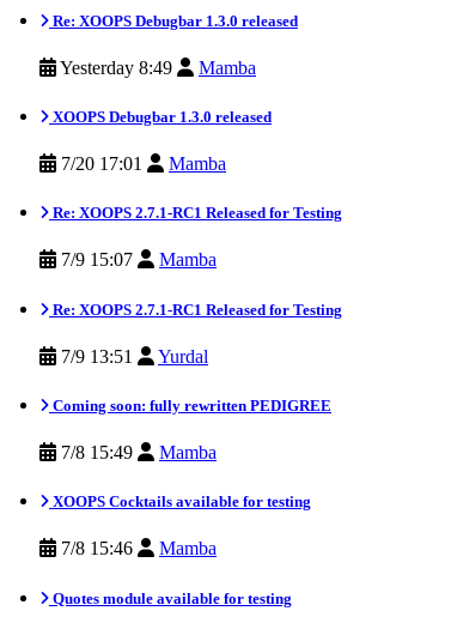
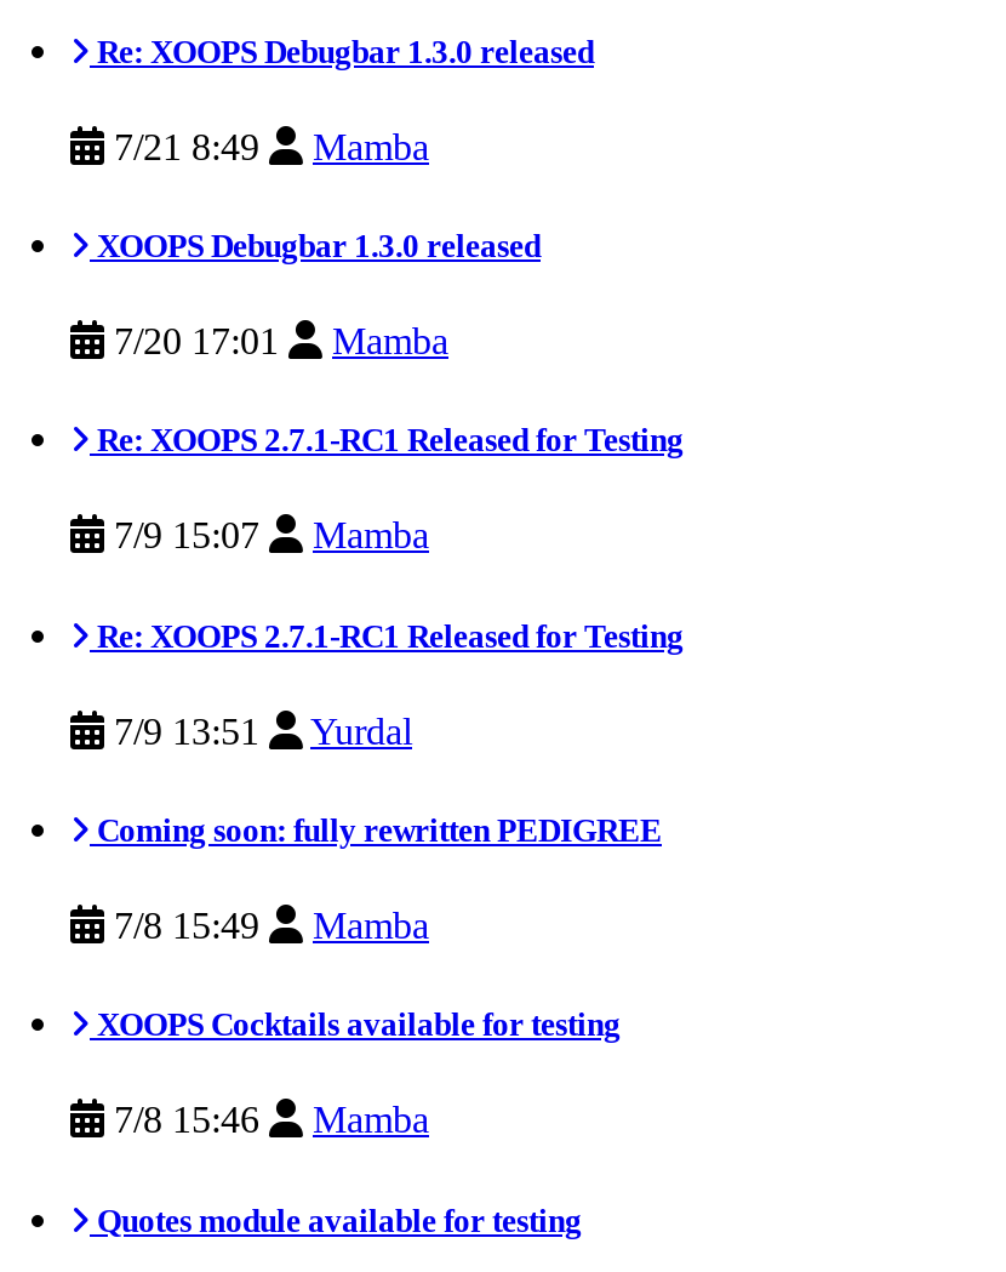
- Yesterday 8:49 Mamba
+ 7/21 8:49 Mamba
